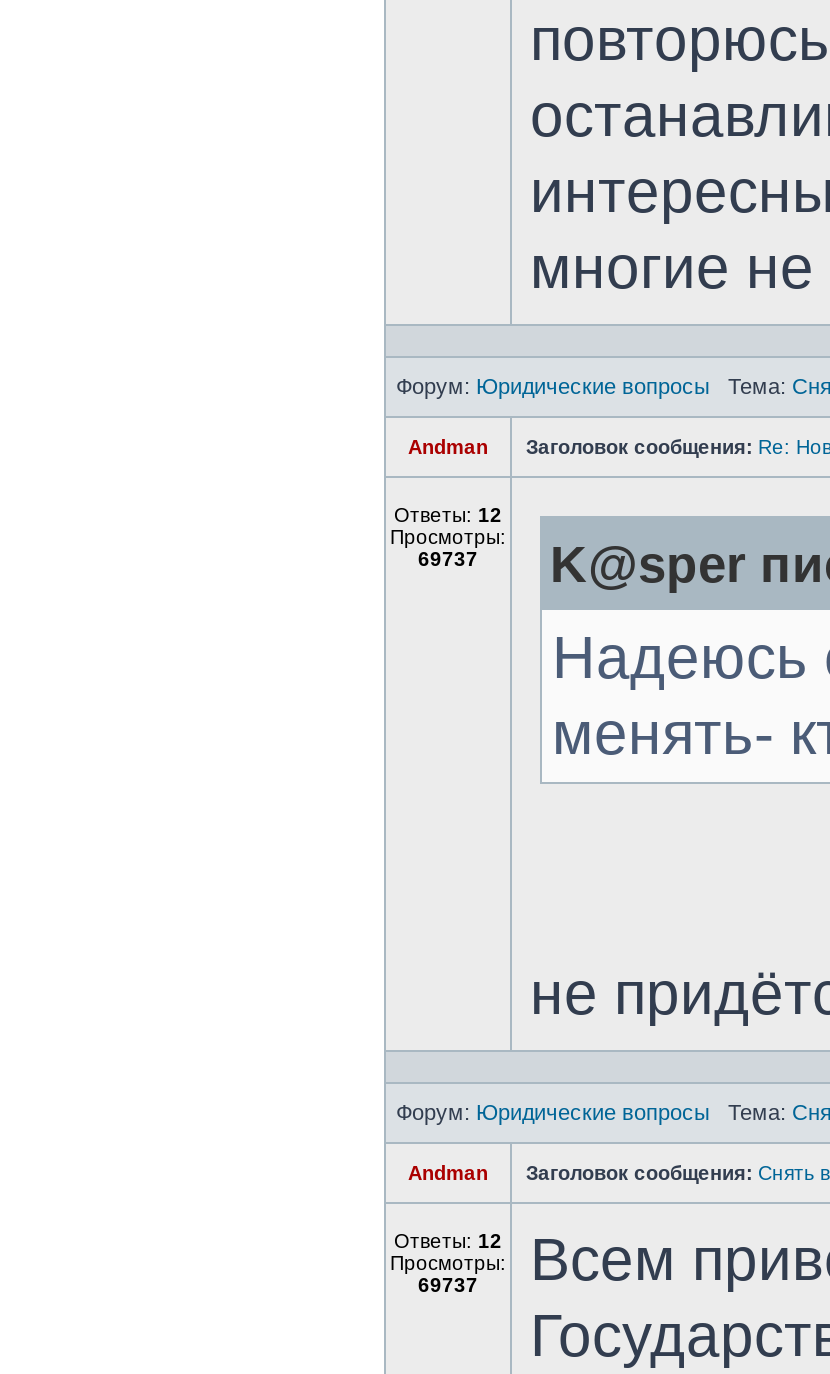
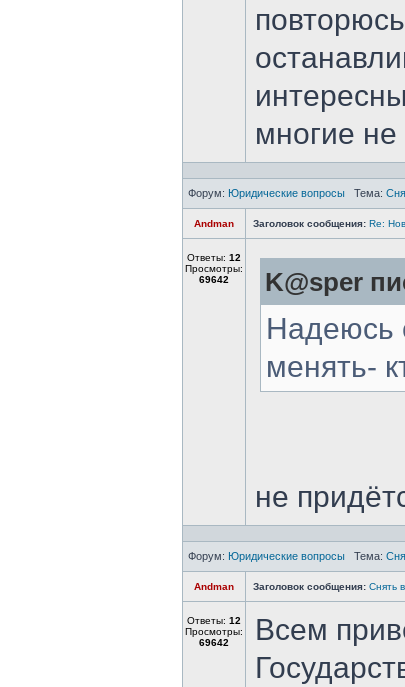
- 69737
+ 69642

- 69737
+ 69642
